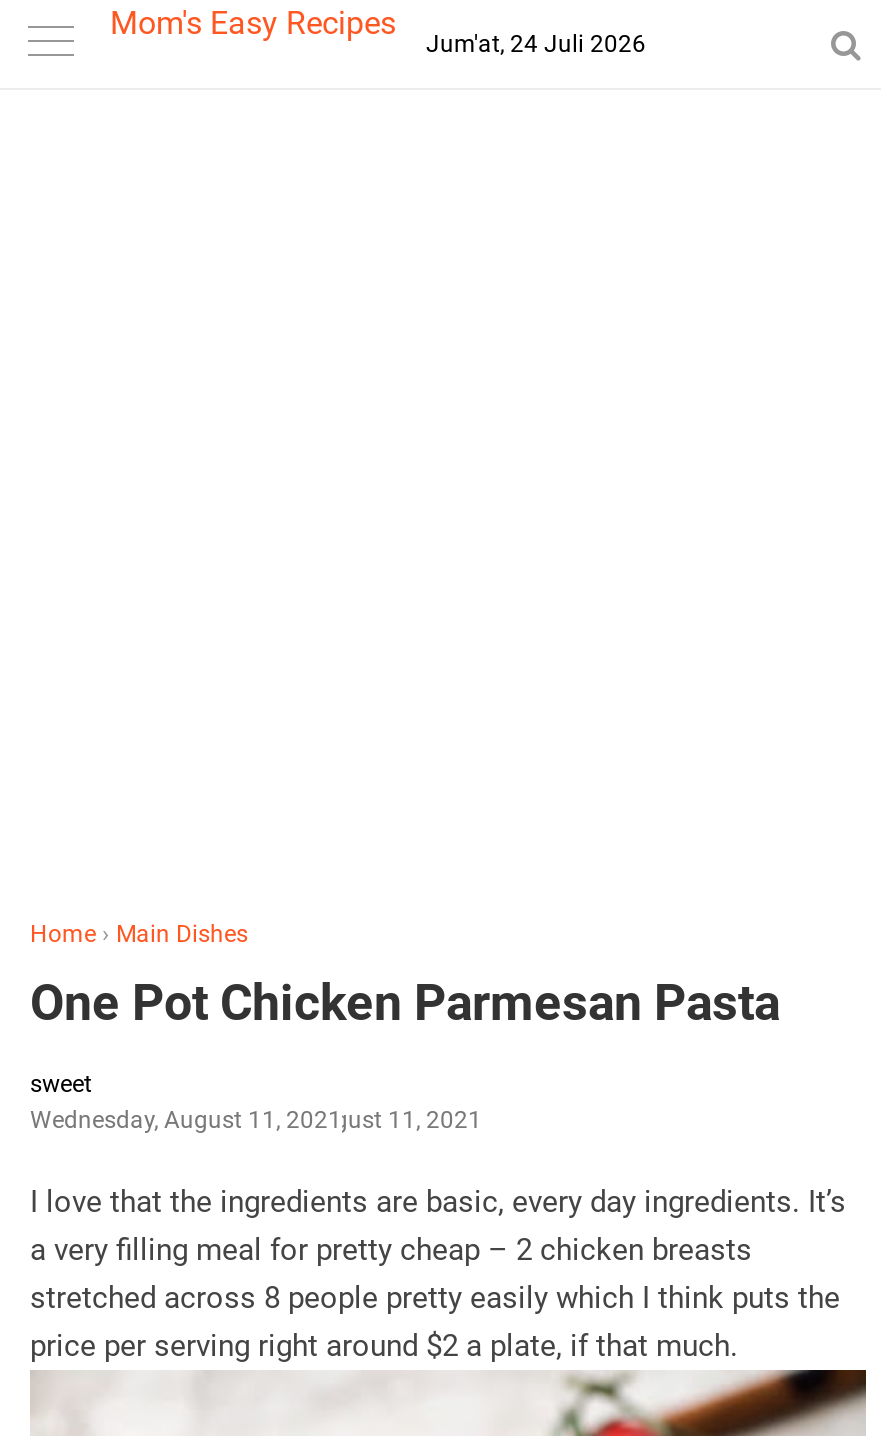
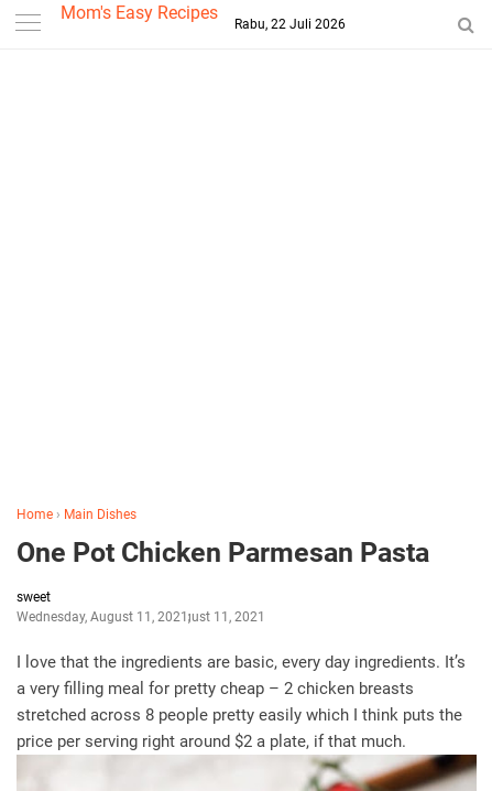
- Jum'at, 24 Juli 2026
+ Rabu, 22 Juli 2026
